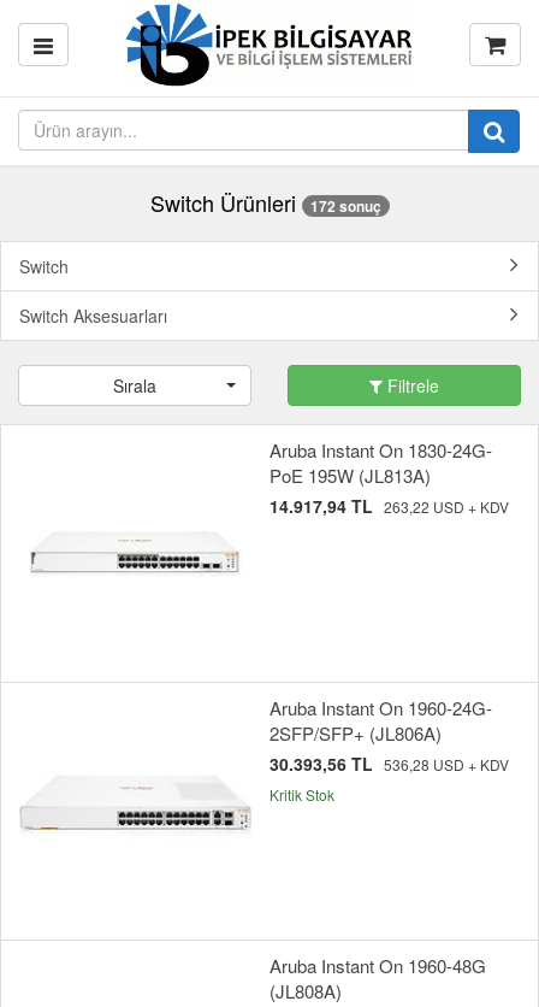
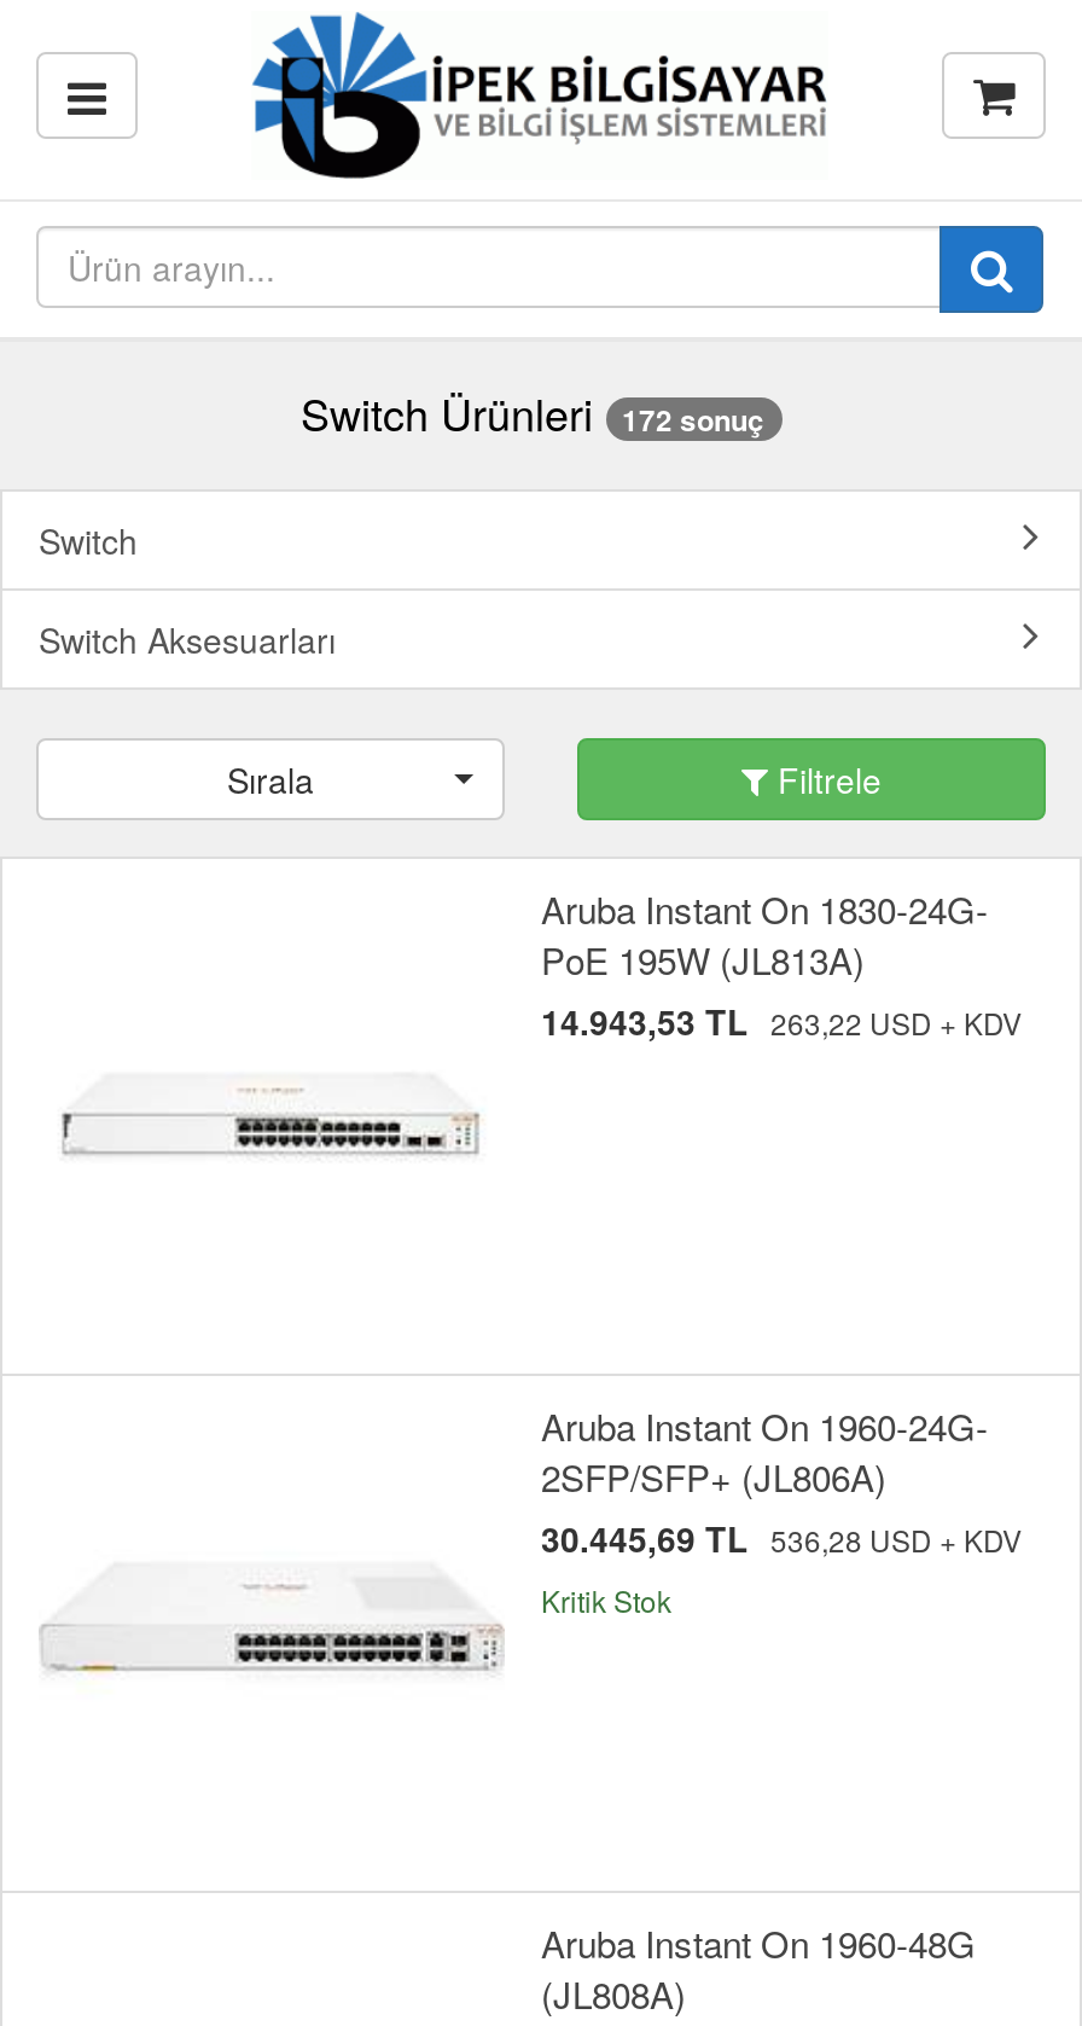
- 14.917,94 TL 263,22 USD + KDV
+ 14.943,53 TL 263,22 USD + KDV

- 30.393,56 TL 536,28 USD + KDV
+ 30.445,69 TL 536,28 USD + KDV
